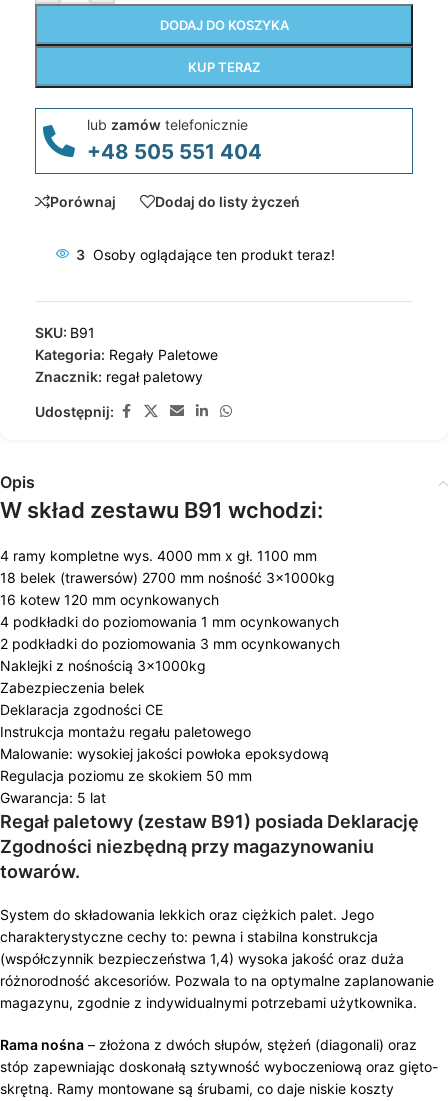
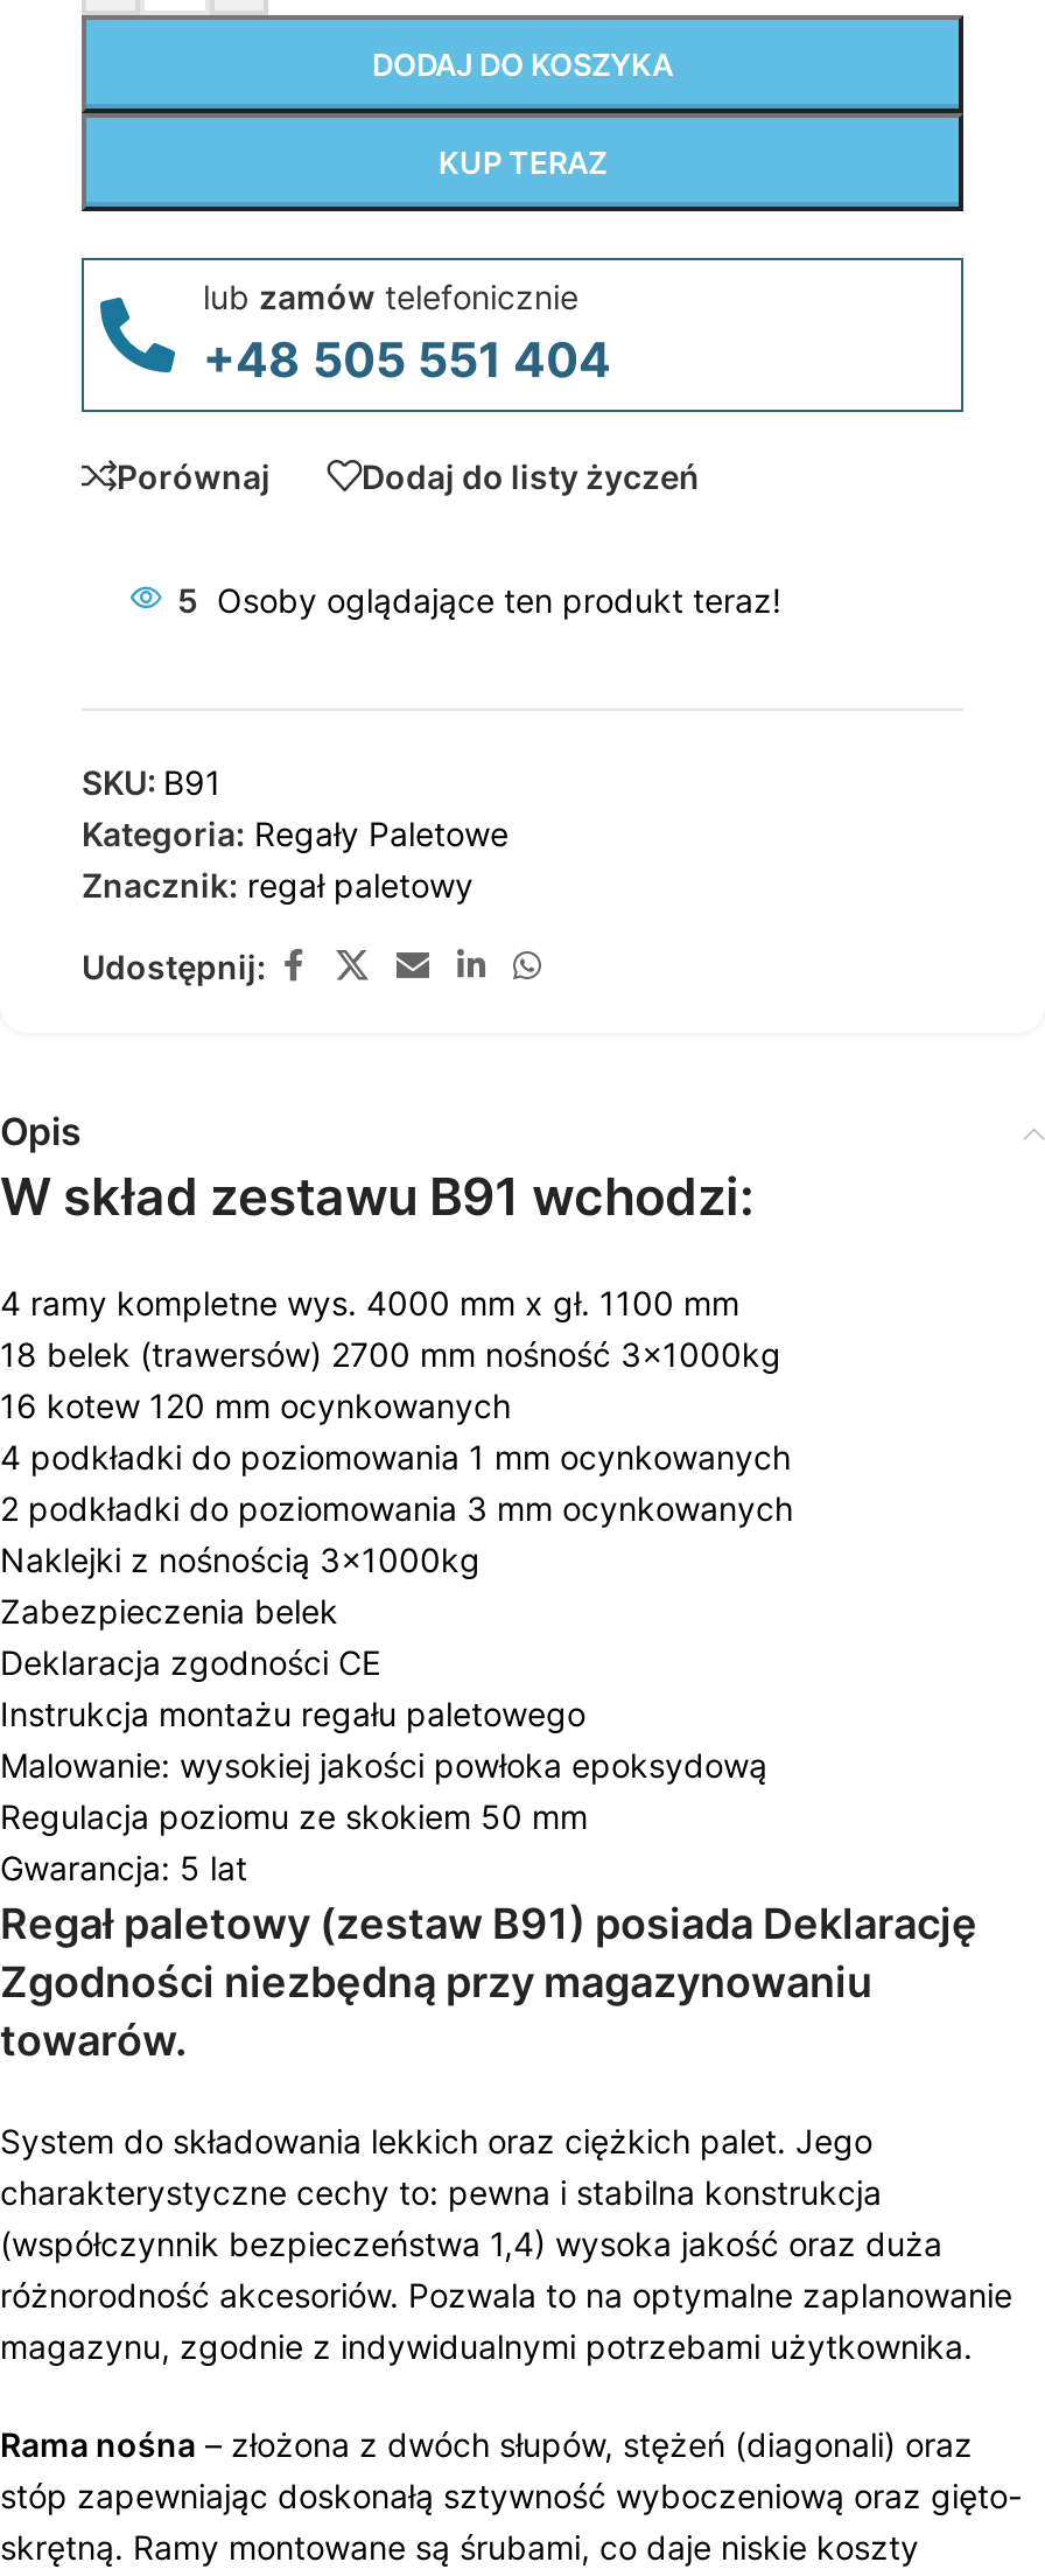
- 3 Osoby oglądające ten produkt teraz!
+ 5 Osoby oglądające ten produkt teraz!
